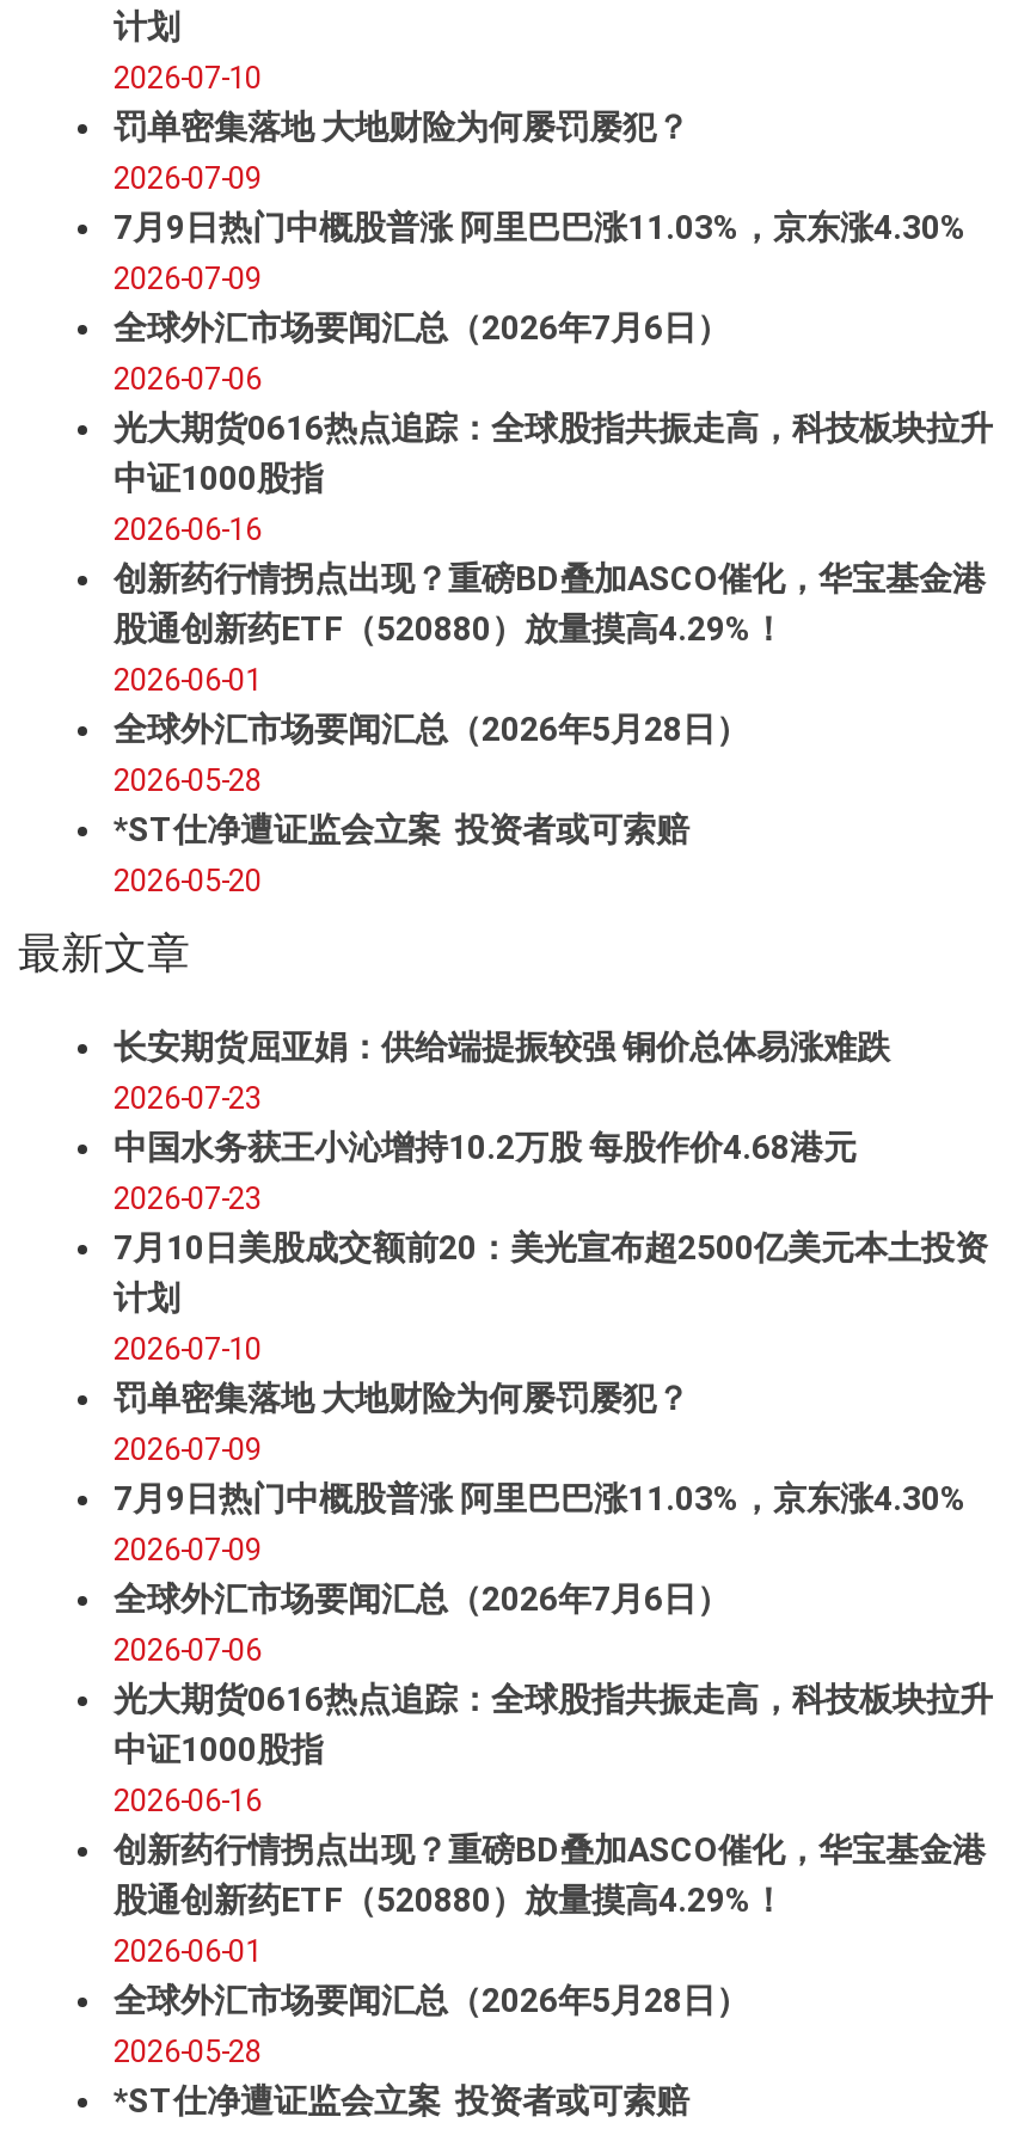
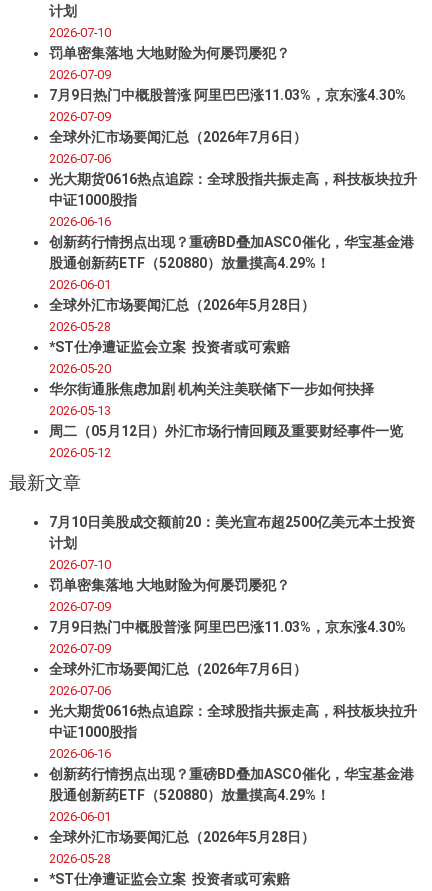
+ 华尔街通胀焦虑加剧 机构关注美联储下一步如何抉择
+ 2026-05-13
+ 周二（05月12日）外汇市场行情回顾及重要财经事件一览
+ 2026-05-12

moved down: 最新文章

- 长安期货屈亚娟：供给端提振较强 铜价总体易涨难跌
- 2026-07-23
- 中国水务获王小沁增持10.2万股 每股作价4.68港元
- 2026-07-23
